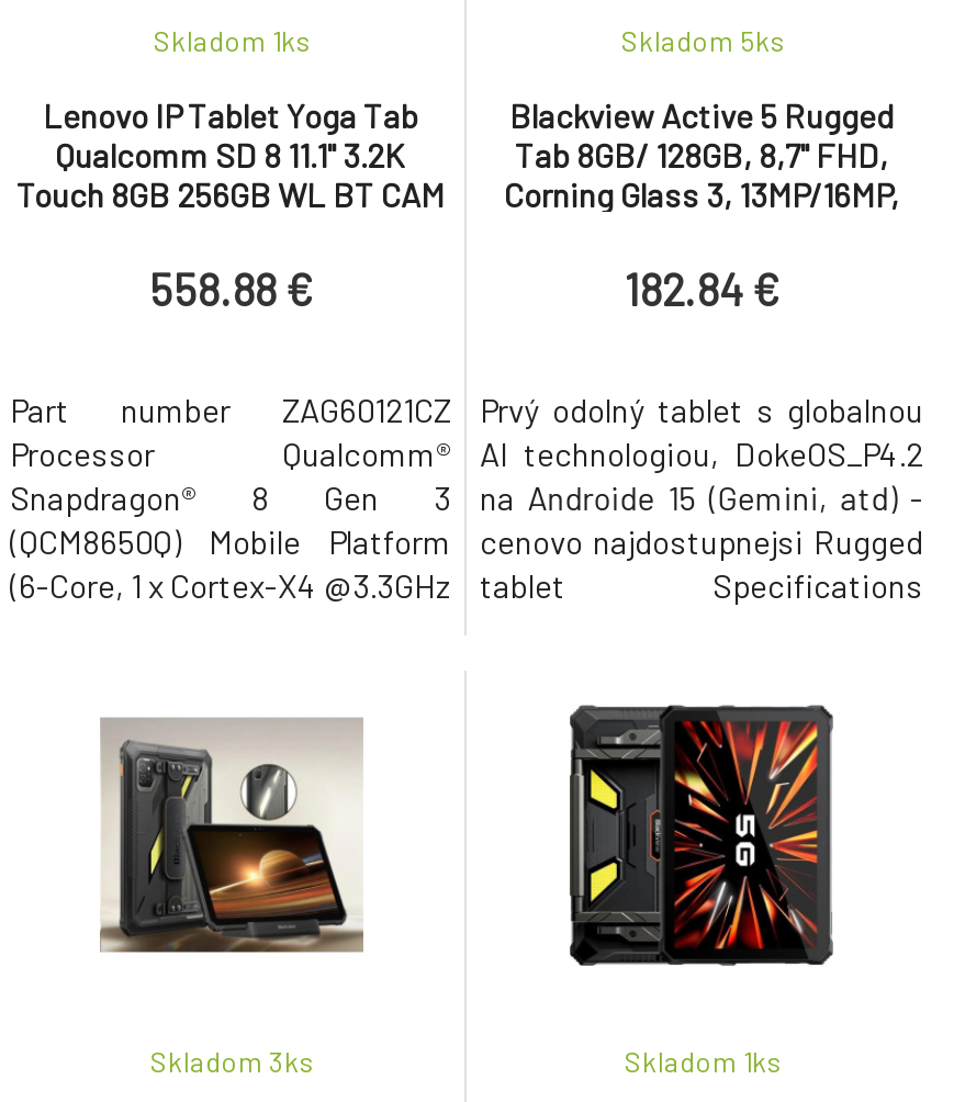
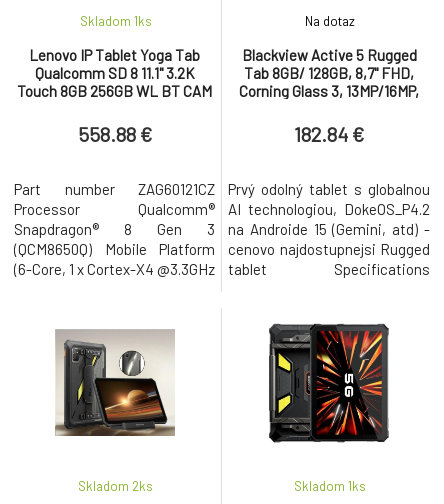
- Skladom 5ks
+ Na dotaz

- Skladom 3ks
+ Skladom 2ks
